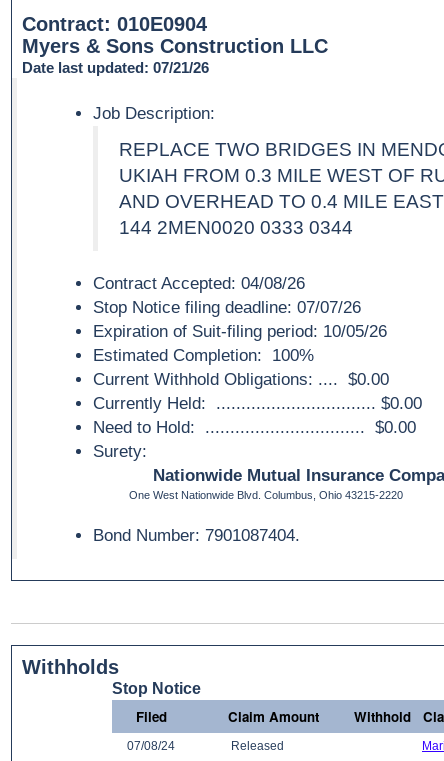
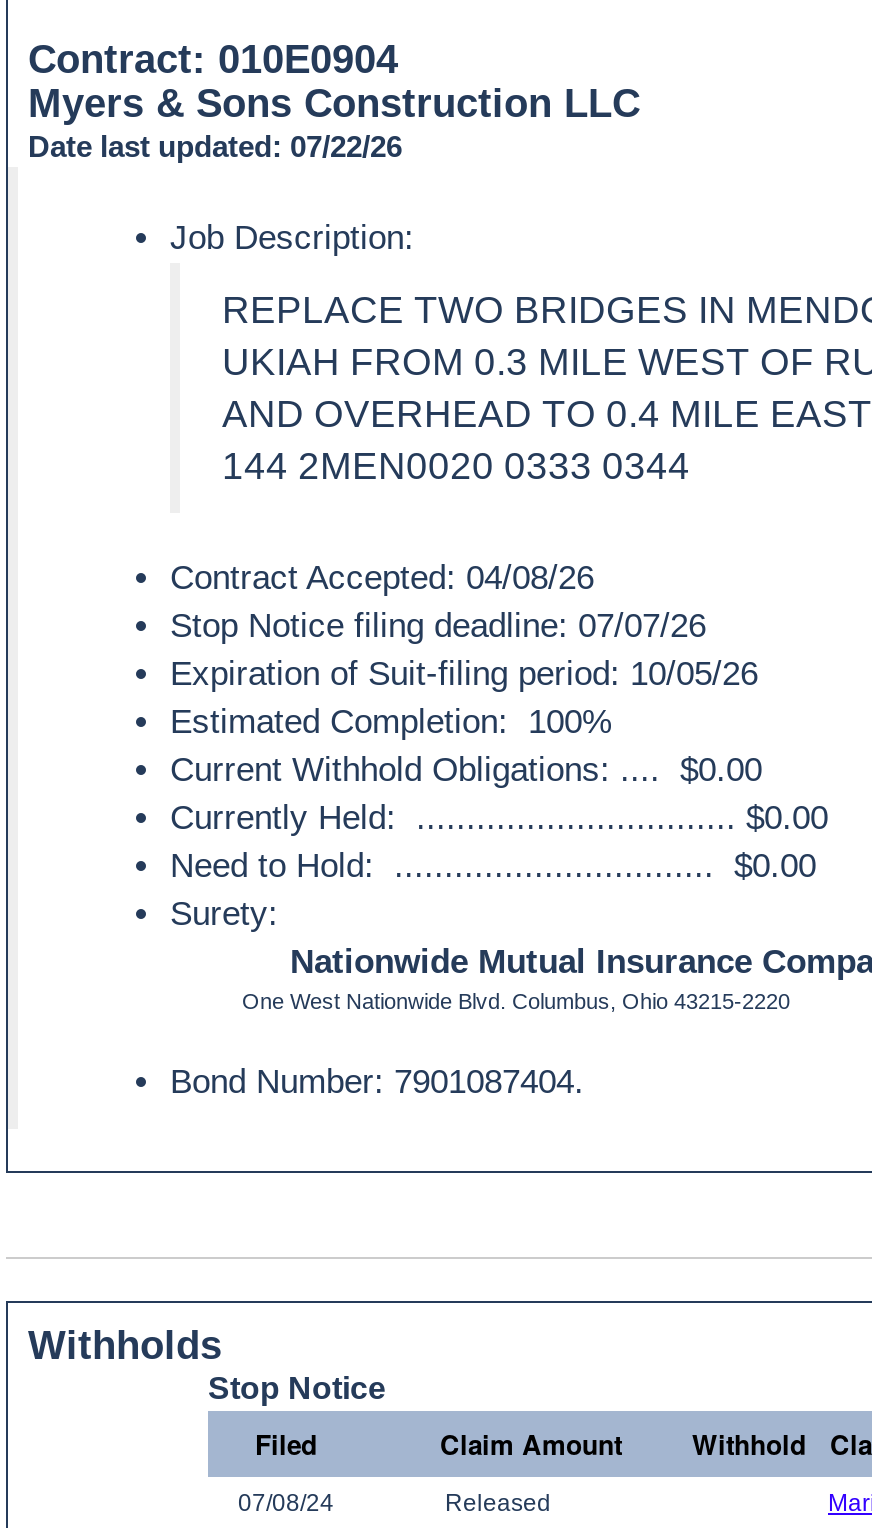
- Date last updated: 07/21/26
+ Date last updated: 07/22/26
